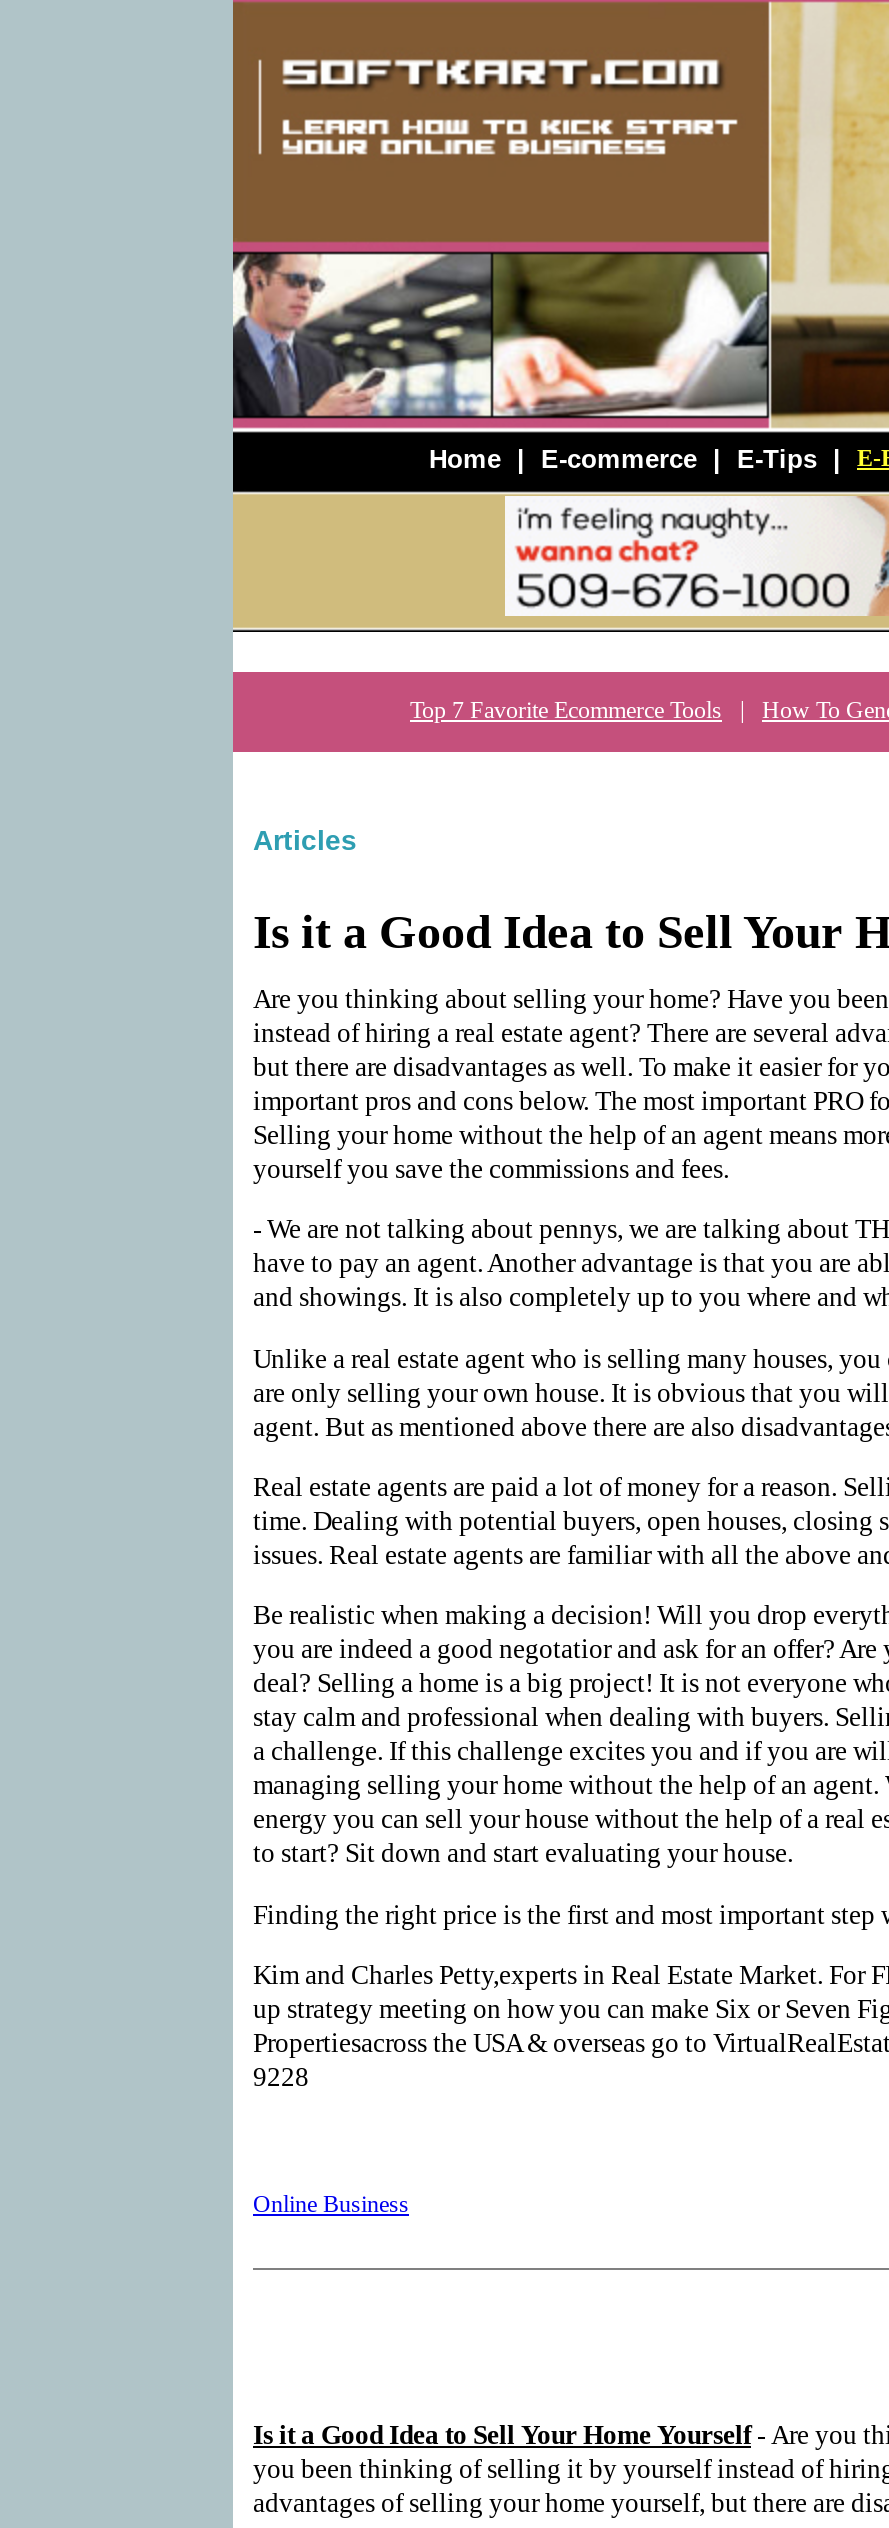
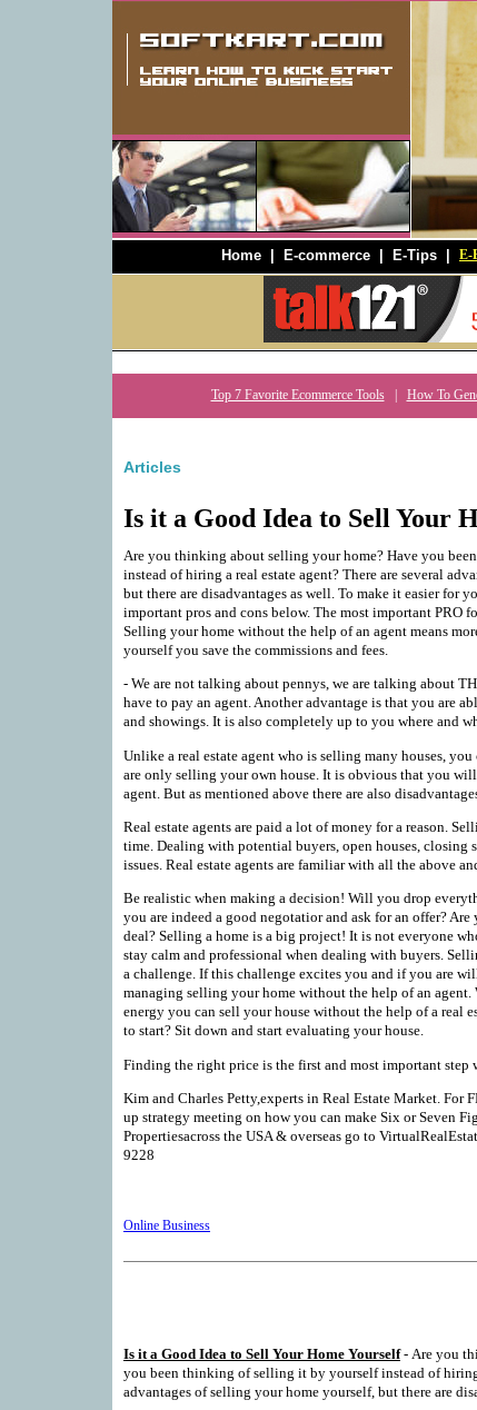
- [image]
+ [image]
